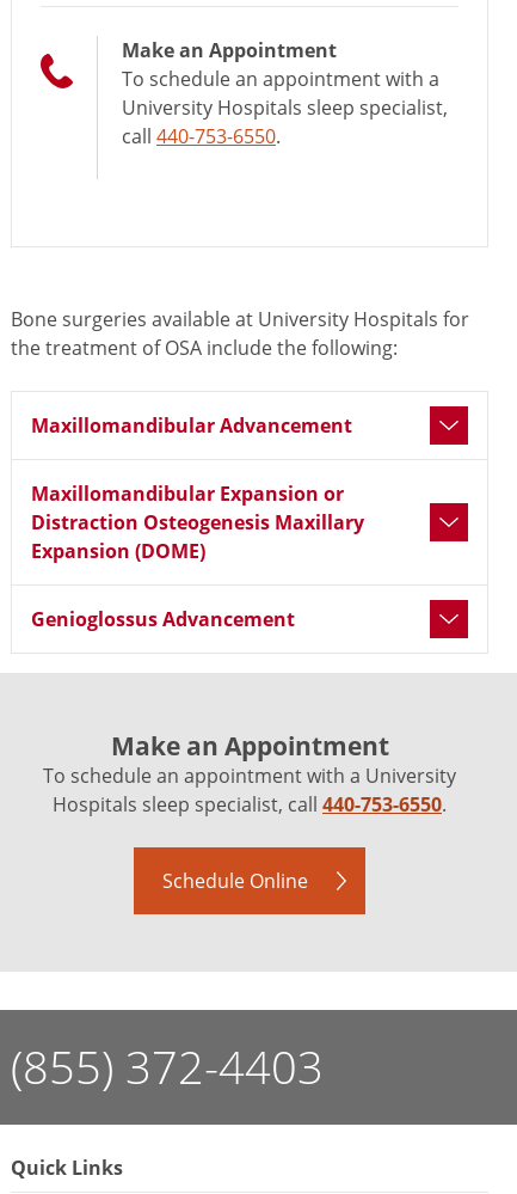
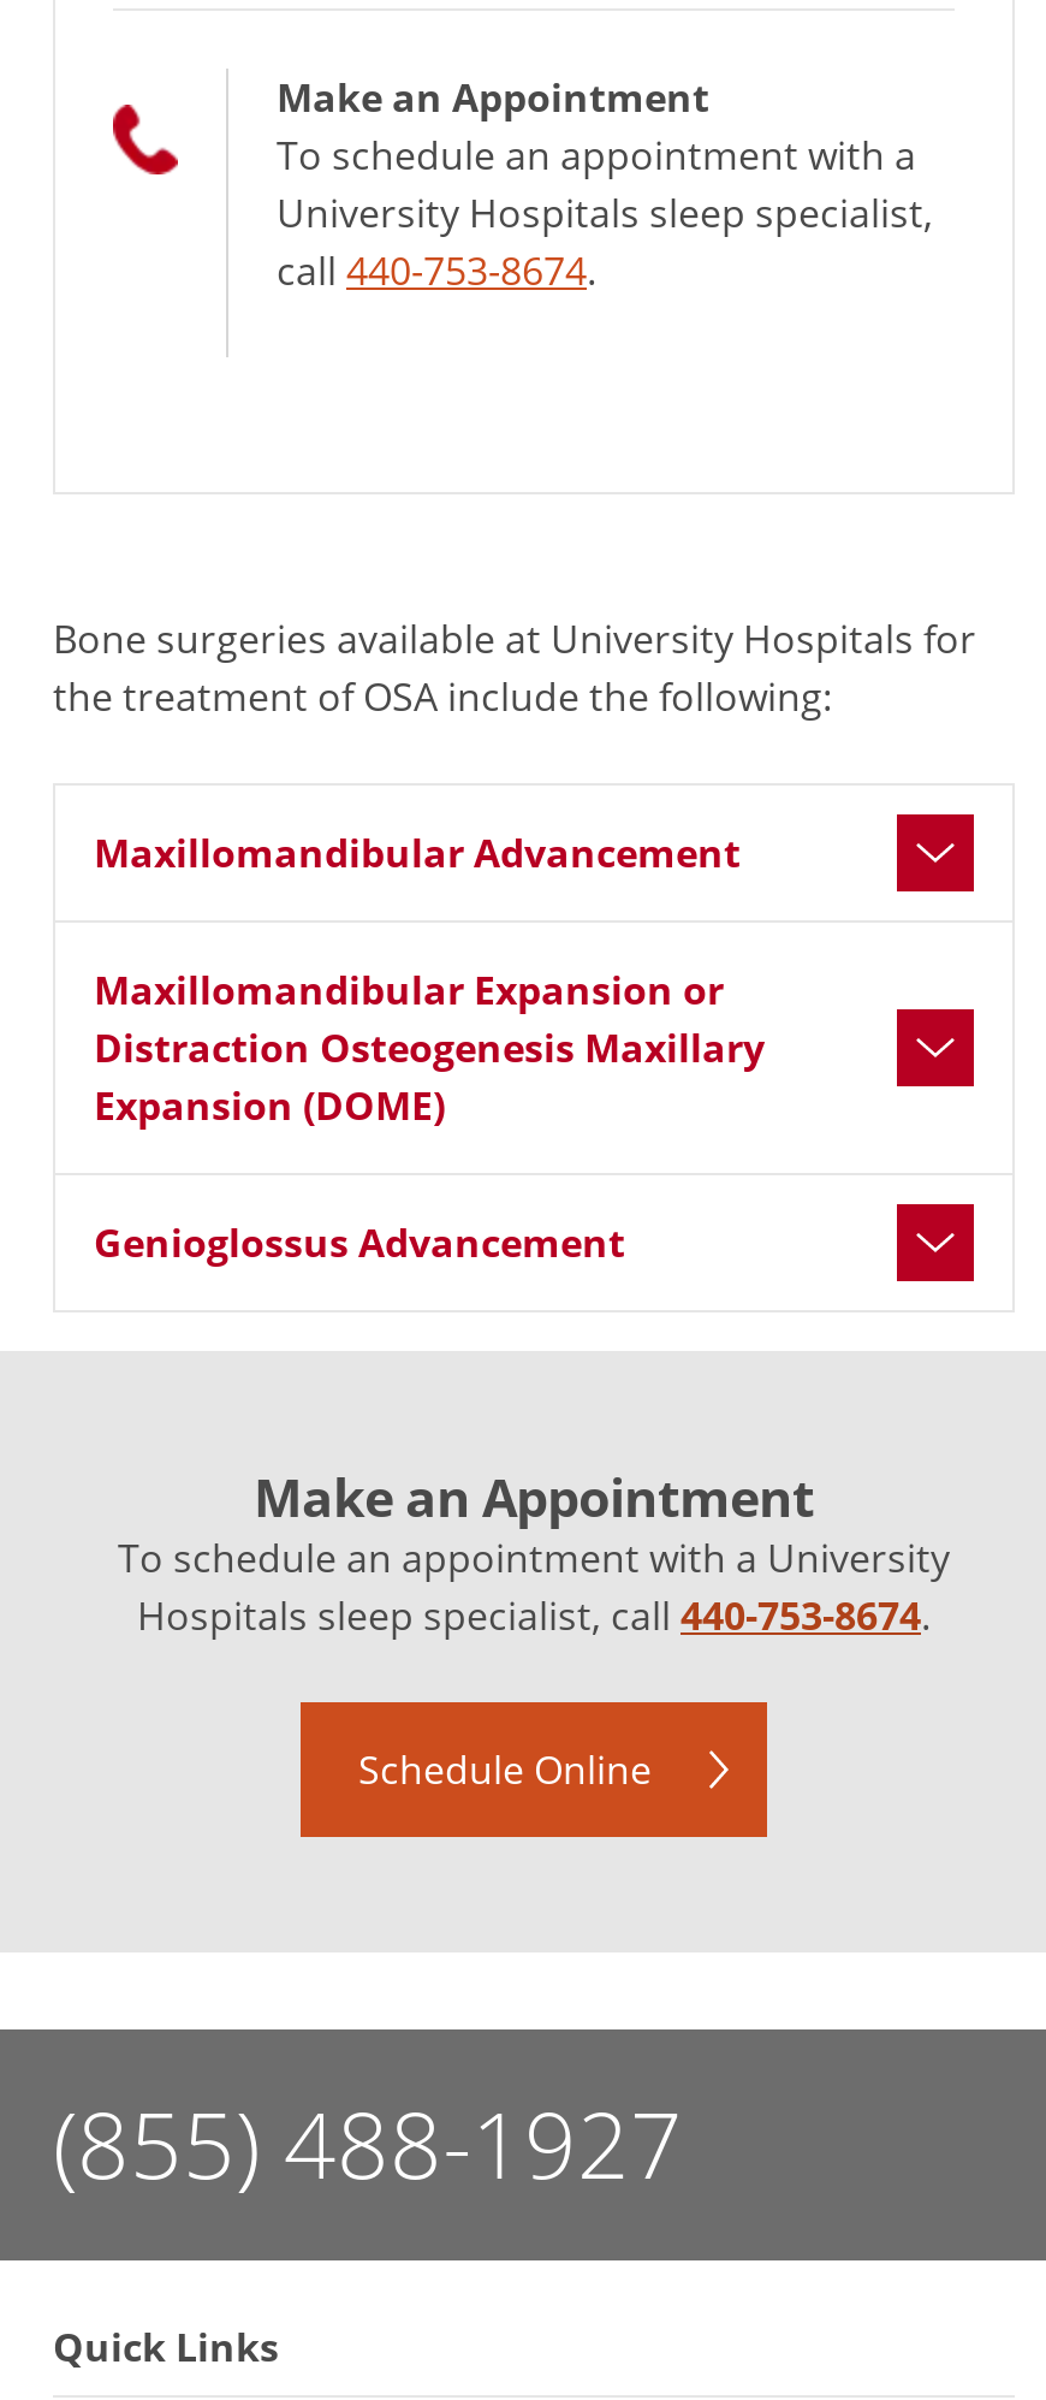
- call 440-753-6550.
+ call 440-753-8674.

- Hospitals sleep specialist, call 440-753-6550.
+ Hospitals sleep specialist, call 440-753-8674.

- (855) 372-4403
+ (855) 488-1927
